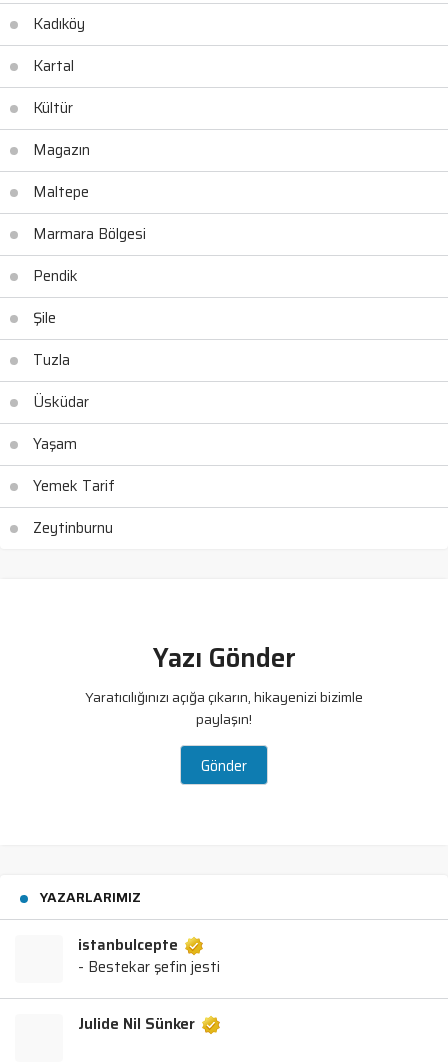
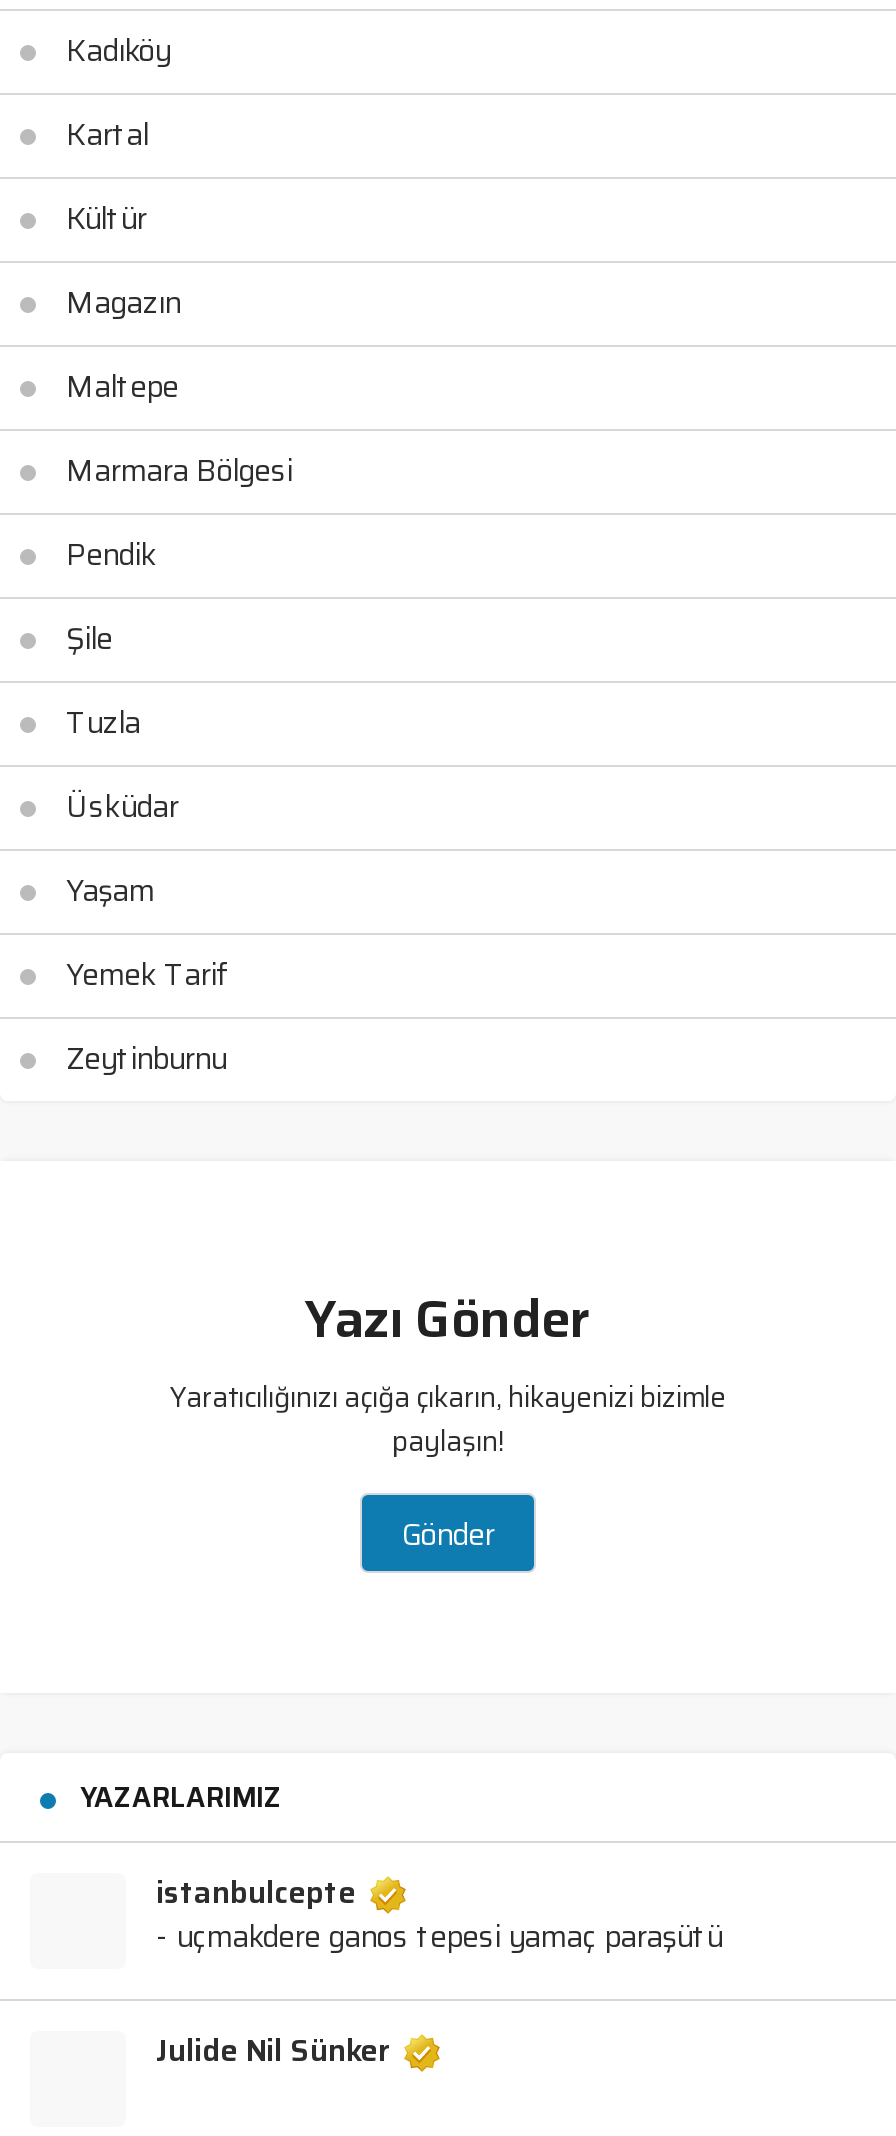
- - Bestekar şefin jesti
+ - uçmakdere ganos tepesi yamaç paraşütü
